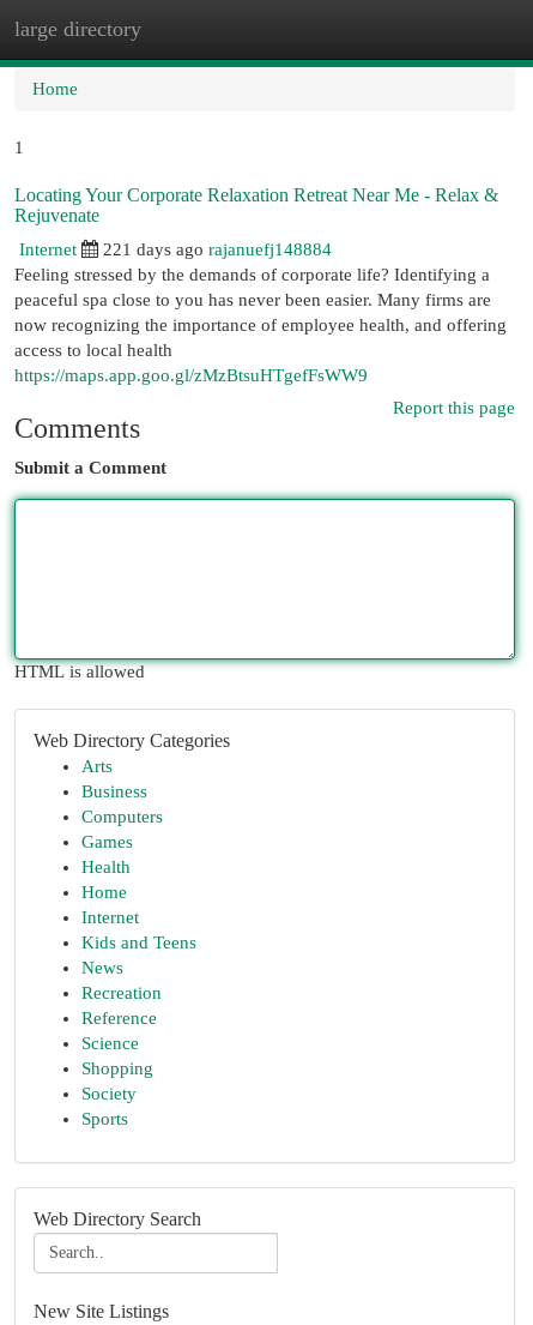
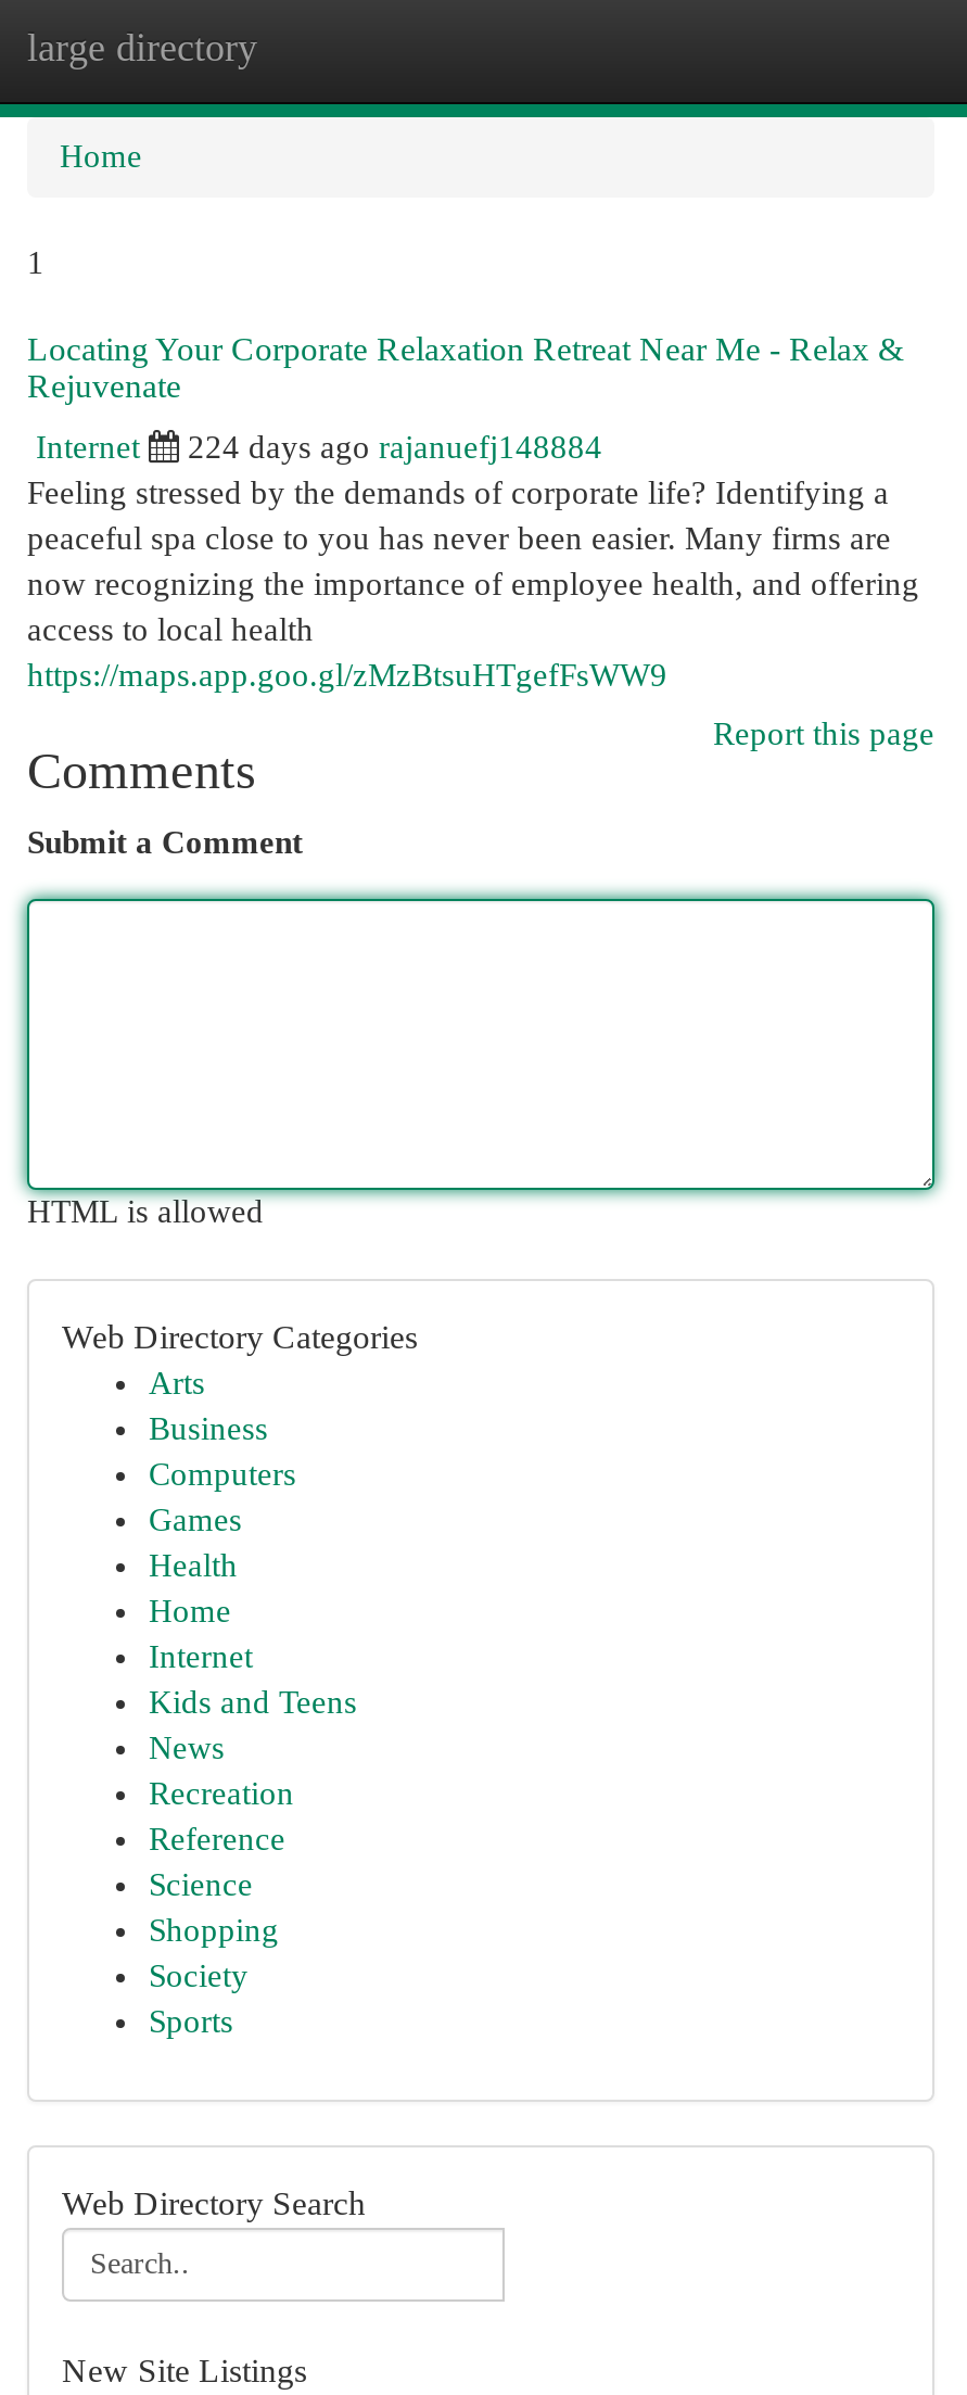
- 221 days ago rajanuefj148884
+ 224 days ago rajanuefj148884
